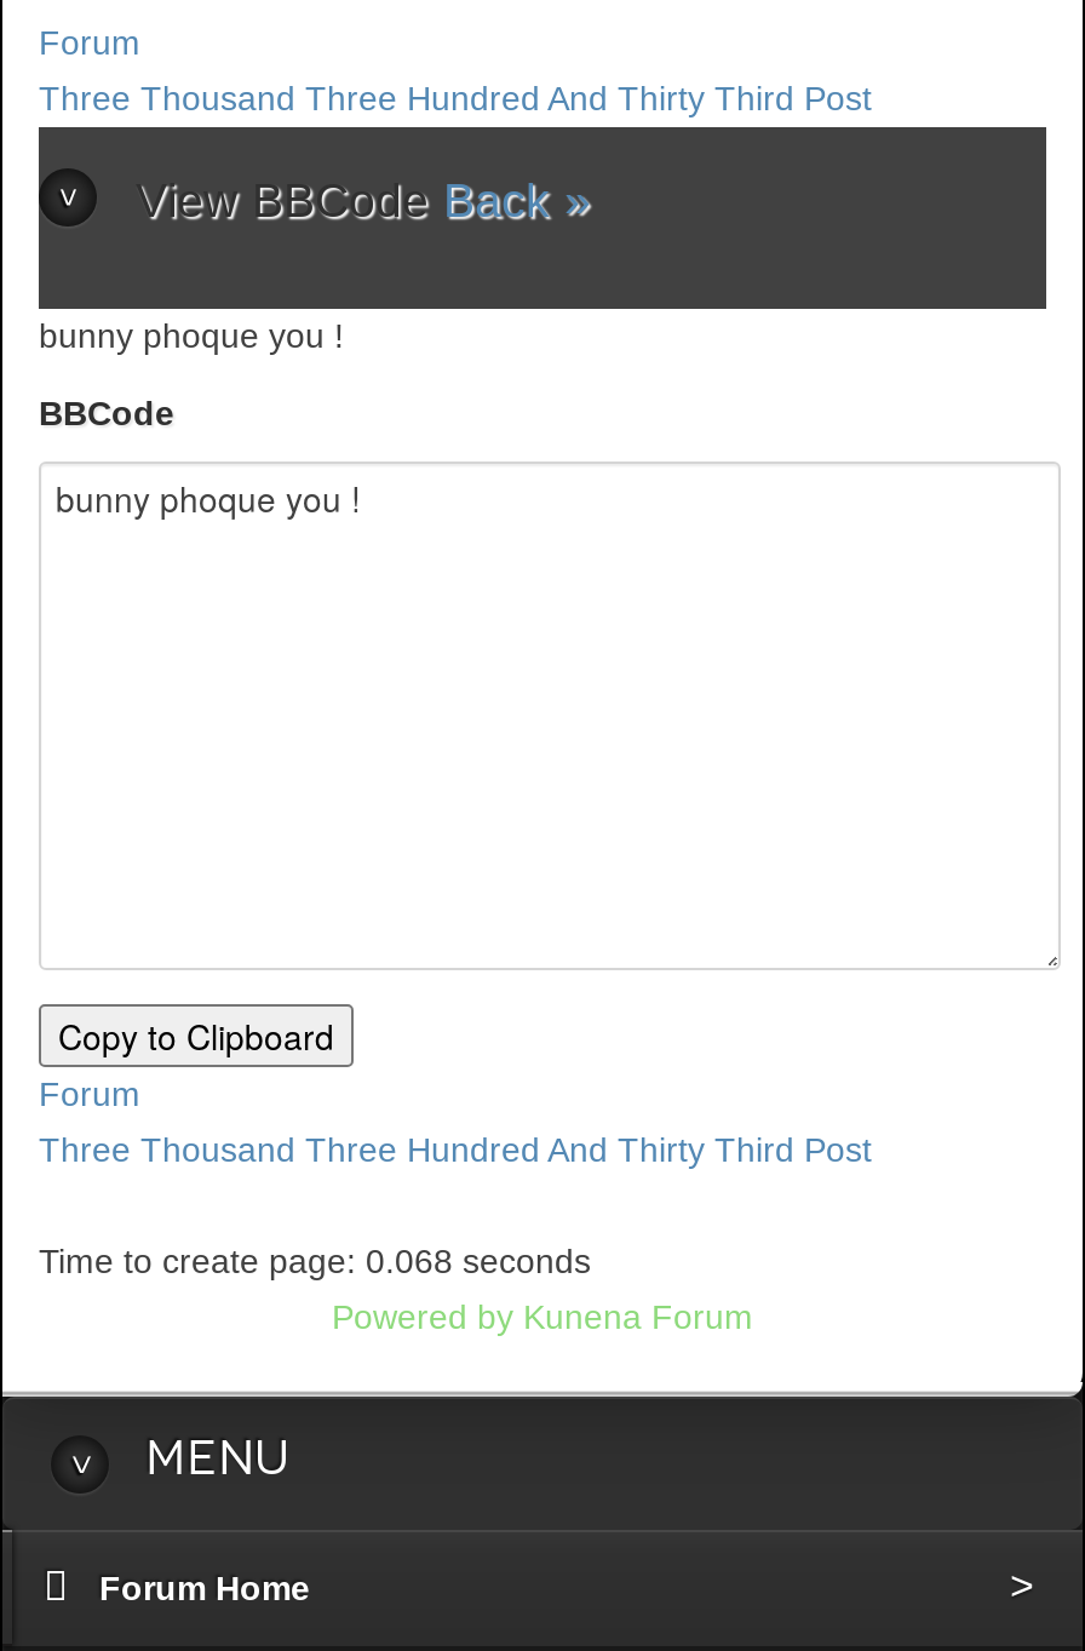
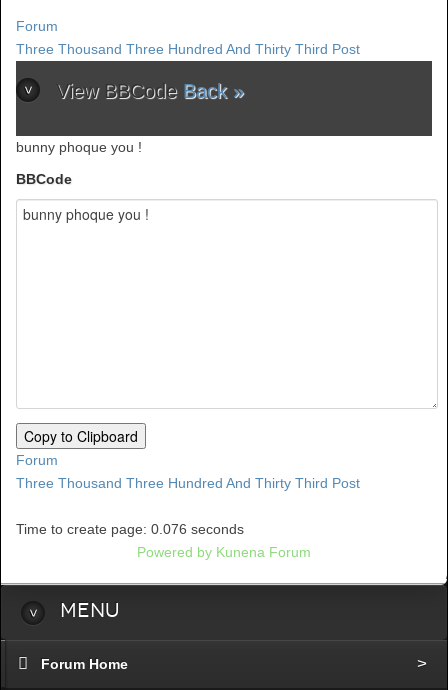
- Time to create page: 0.068 seconds
+ Time to create page: 0.076 seconds
